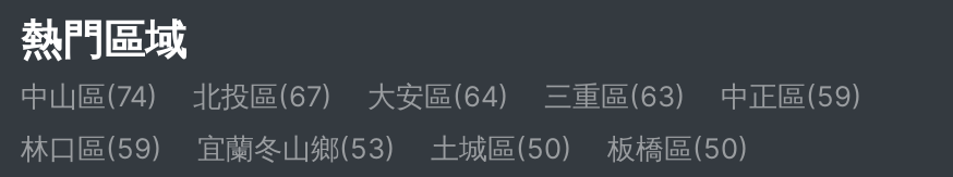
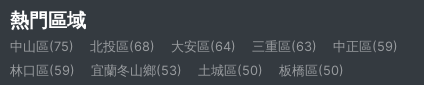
- 中山區(74)
+ 中山區(75)

- 北投區(67)
+ 北投區(68)
